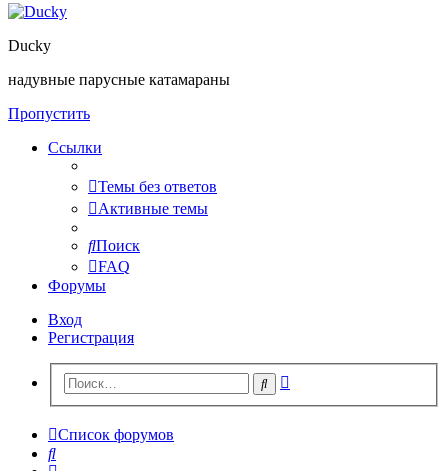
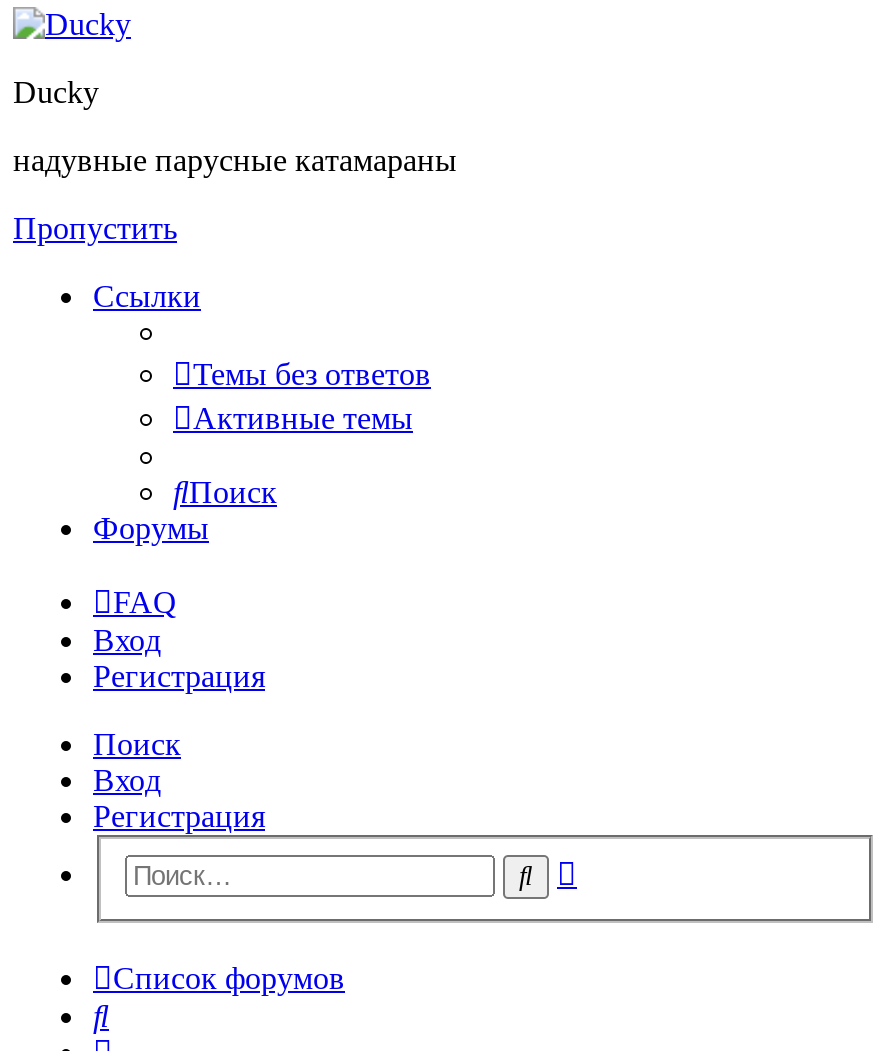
moved up: Форумы

+ Вход
+ Регистрация
+ Поиск

moved down: Вход | Регистрация
